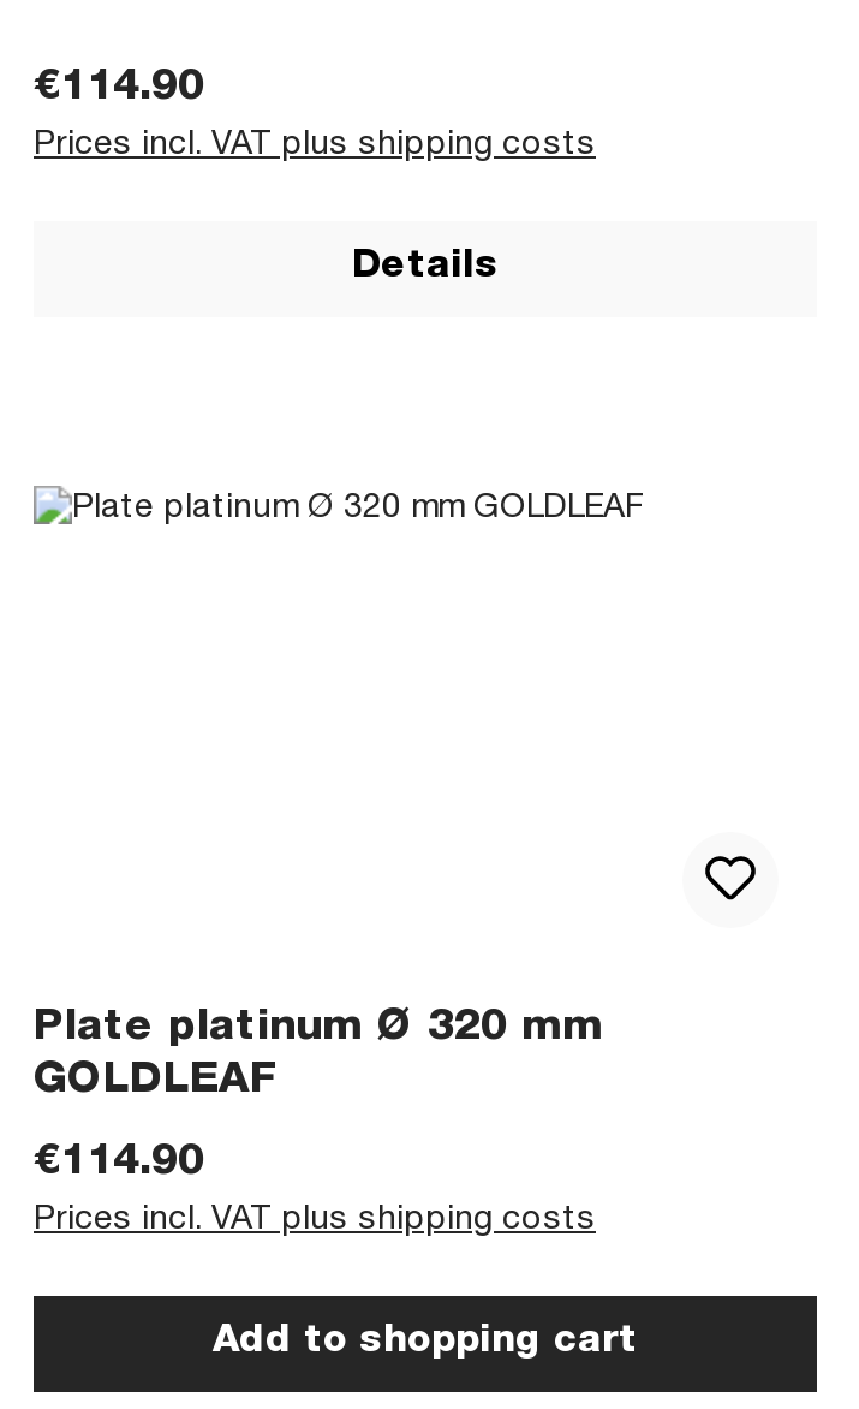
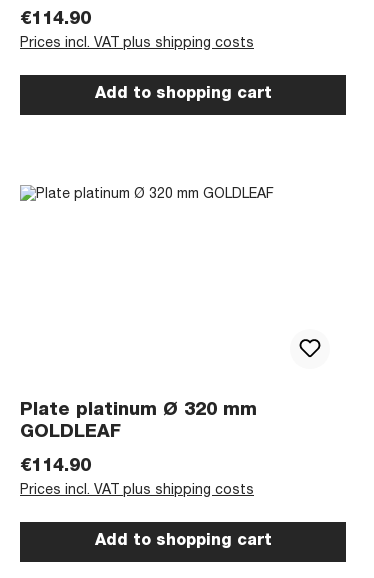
- Details
+ Add to shopping cart
